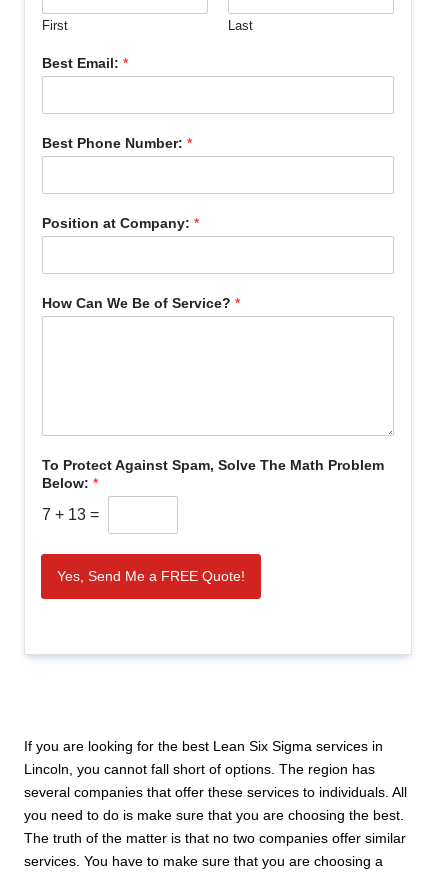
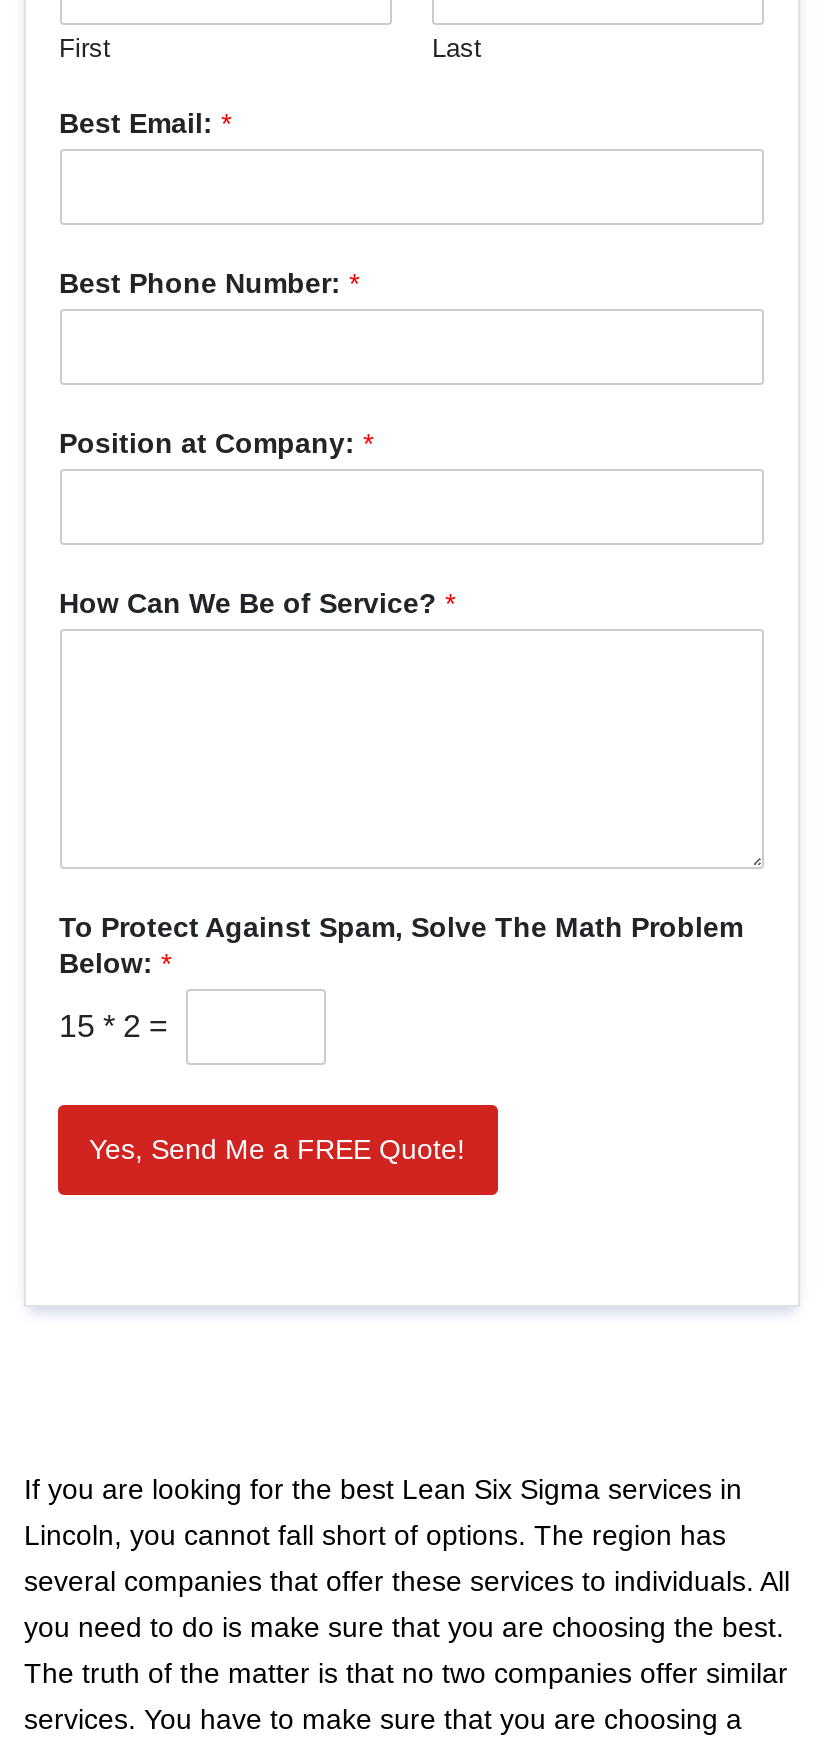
- 7 + 13 =
+ 15 * 2 =
